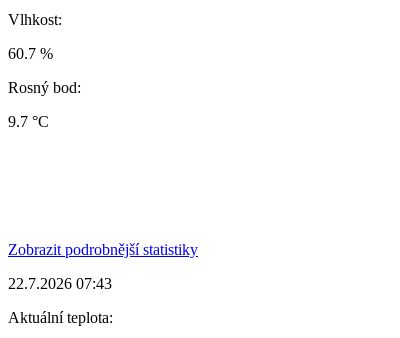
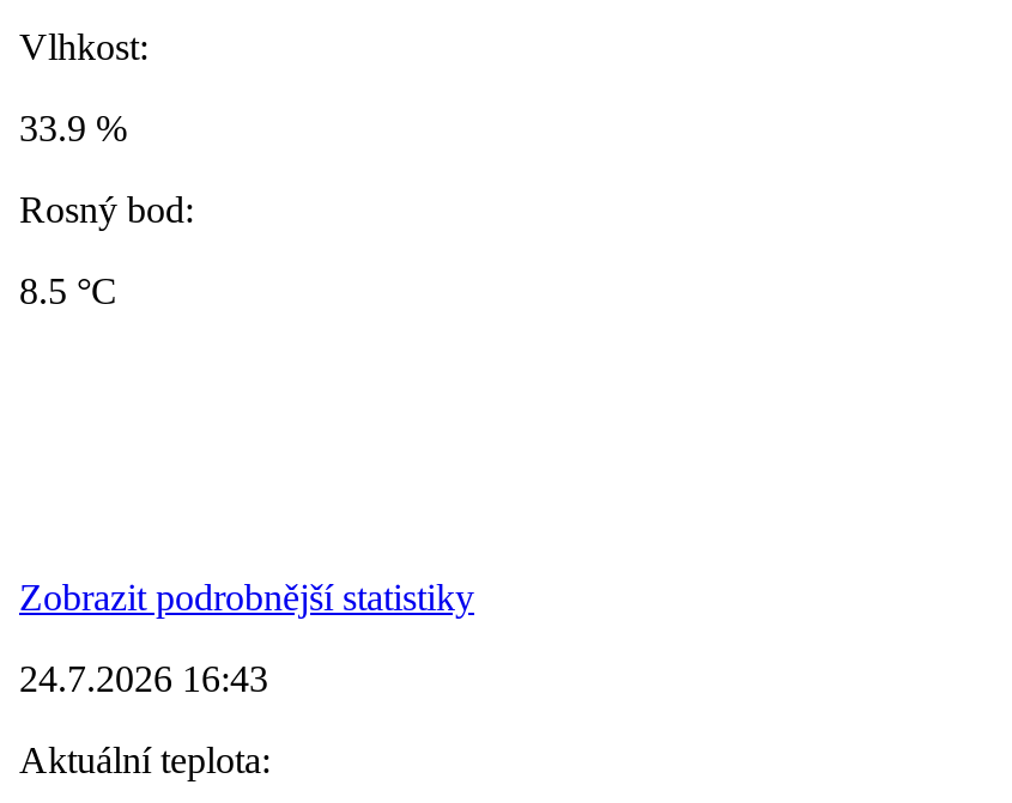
- 60.7 %
+ 33.9 %

- 9.7 °C
+ 8.5 °C

- 22.7.2026 07:43
+ 24.7.2026 16:43
